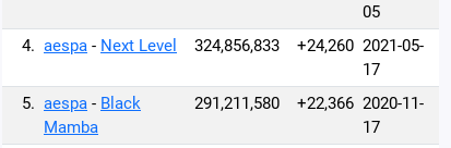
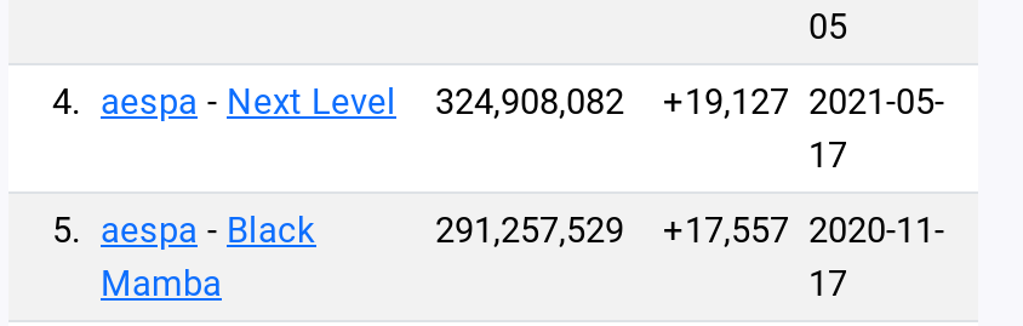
- 324,856,833
+ 324,908,082

- +24,260 2021-05-
+ +19,127 2021-05-

- 291,211,580
+ 291,257,529

- +22,366 2020-11-
+ +17,557 2020-11-
